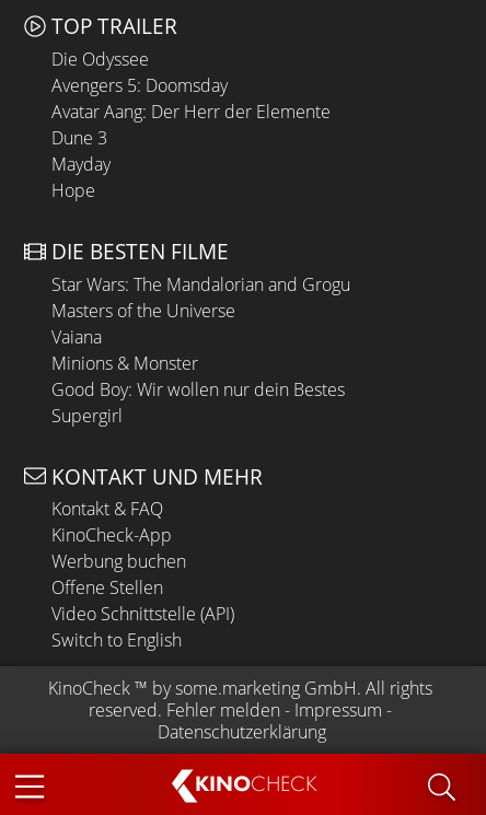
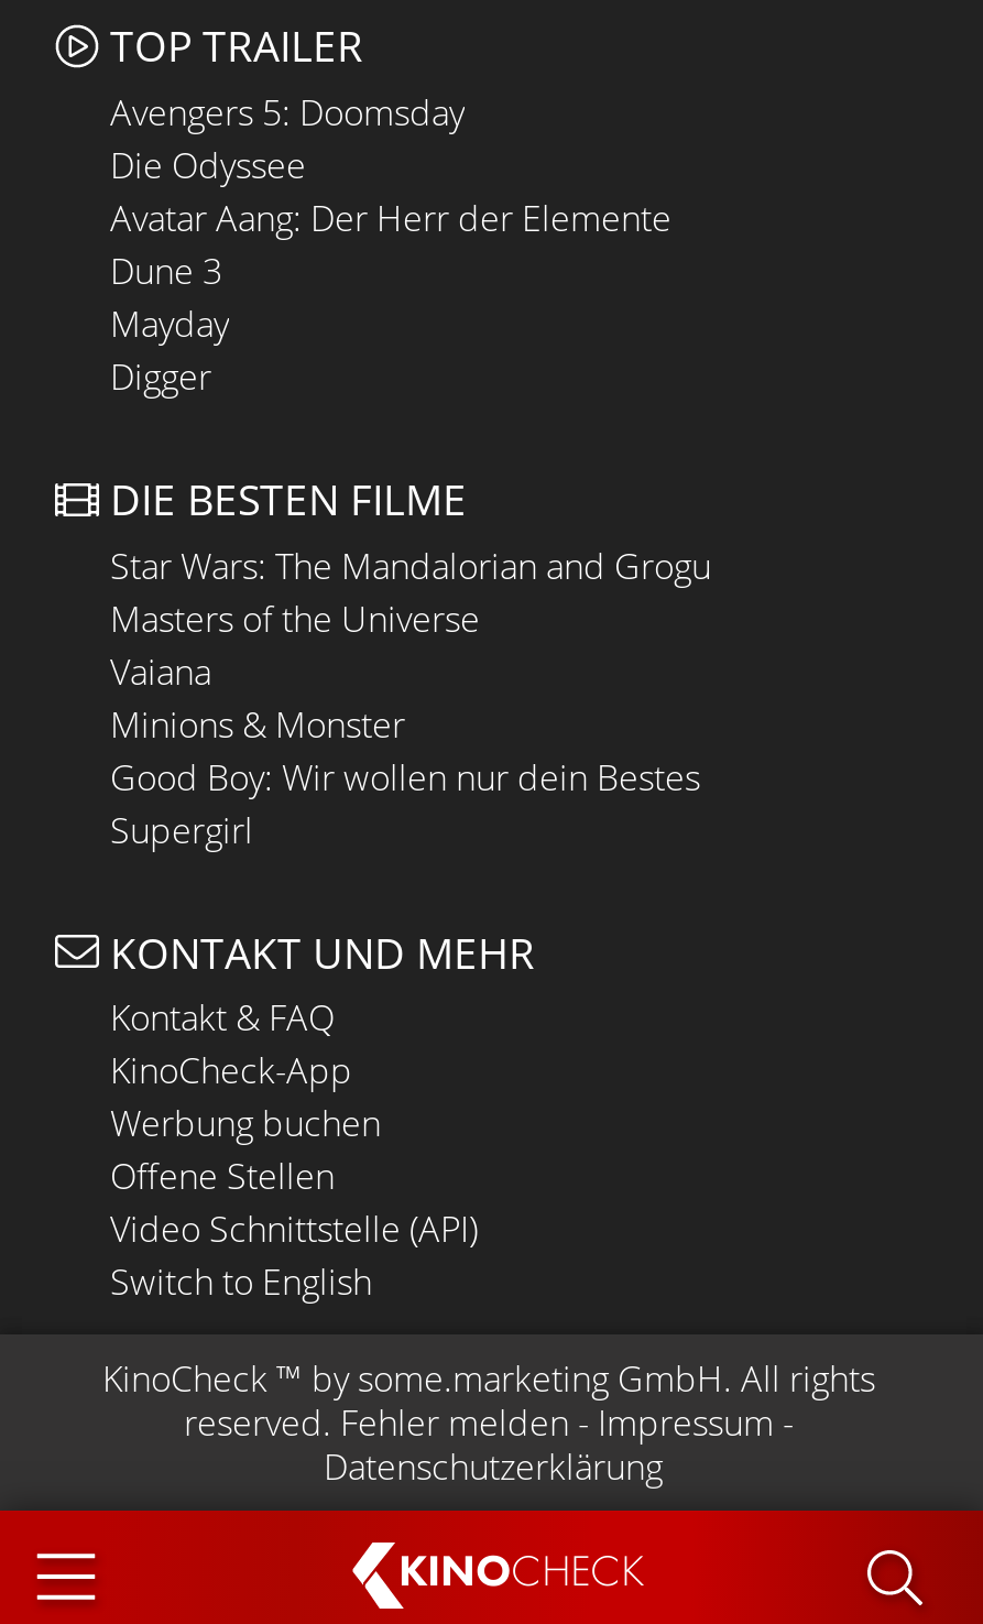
moved down: Die Odyssee

moved up: Avengers 5: Doomsday

- Hope
+ Digger
